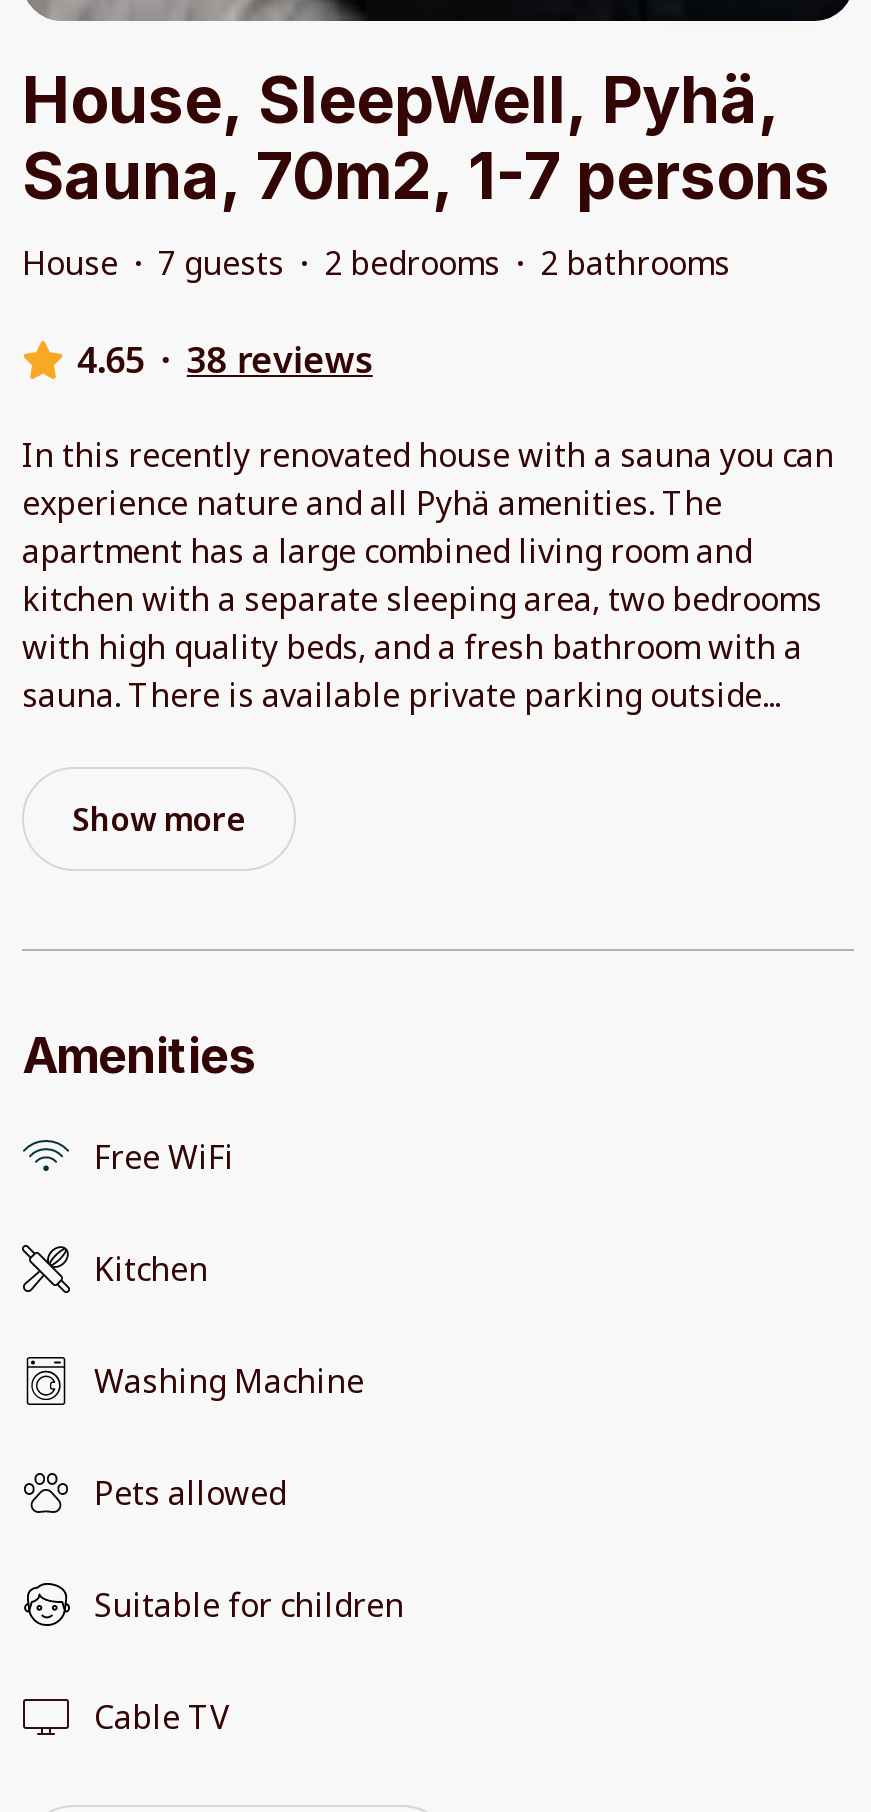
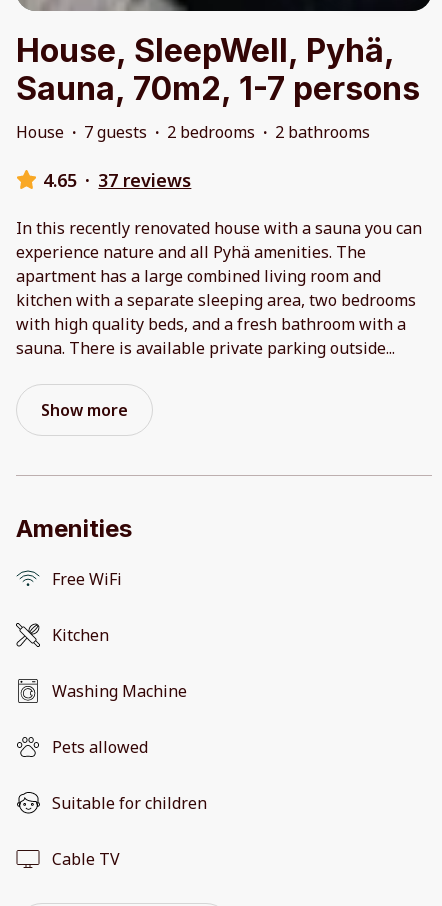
- 4.65 · 38 reviews
+ 4.65 · 37 reviews
